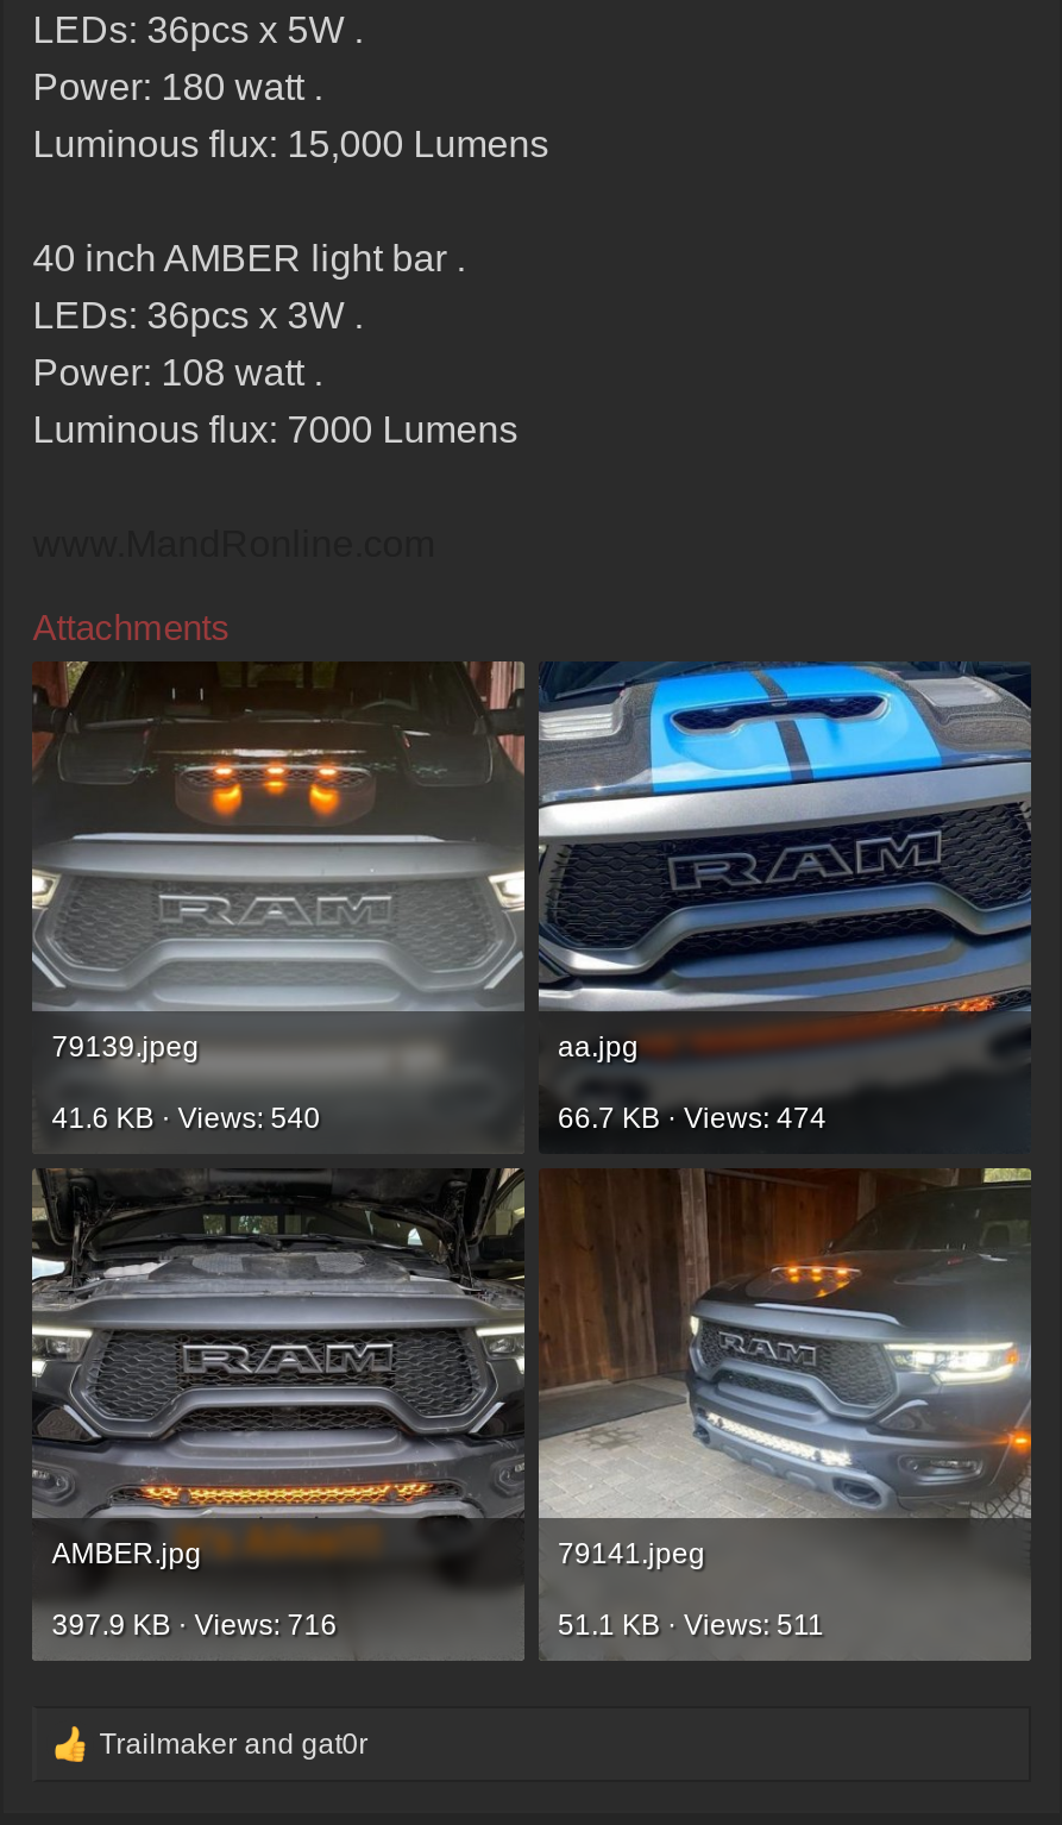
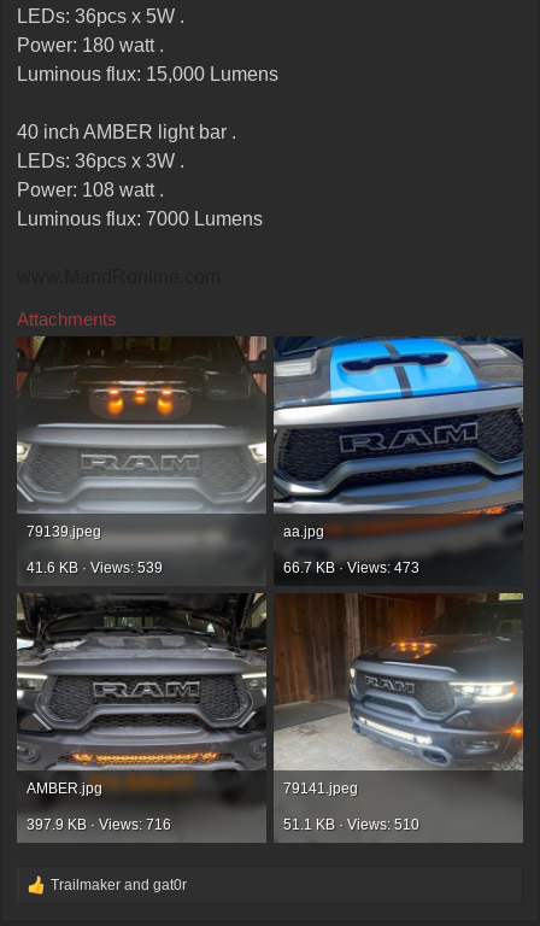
- 41.6 KB · Views: 540
+ 41.6 KB · Views: 539

- 66.7 KB · Views: 474
+ 66.7 KB · Views: 473

- 51.1 KB · Views: 511
+ 51.1 KB · Views: 510
